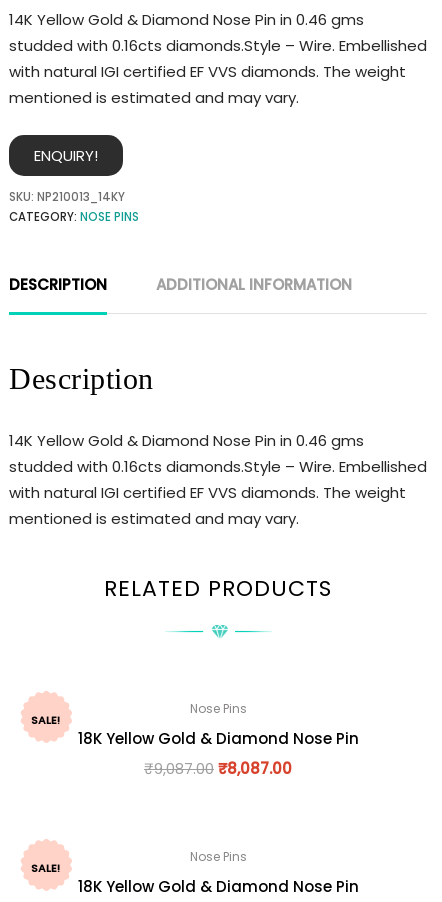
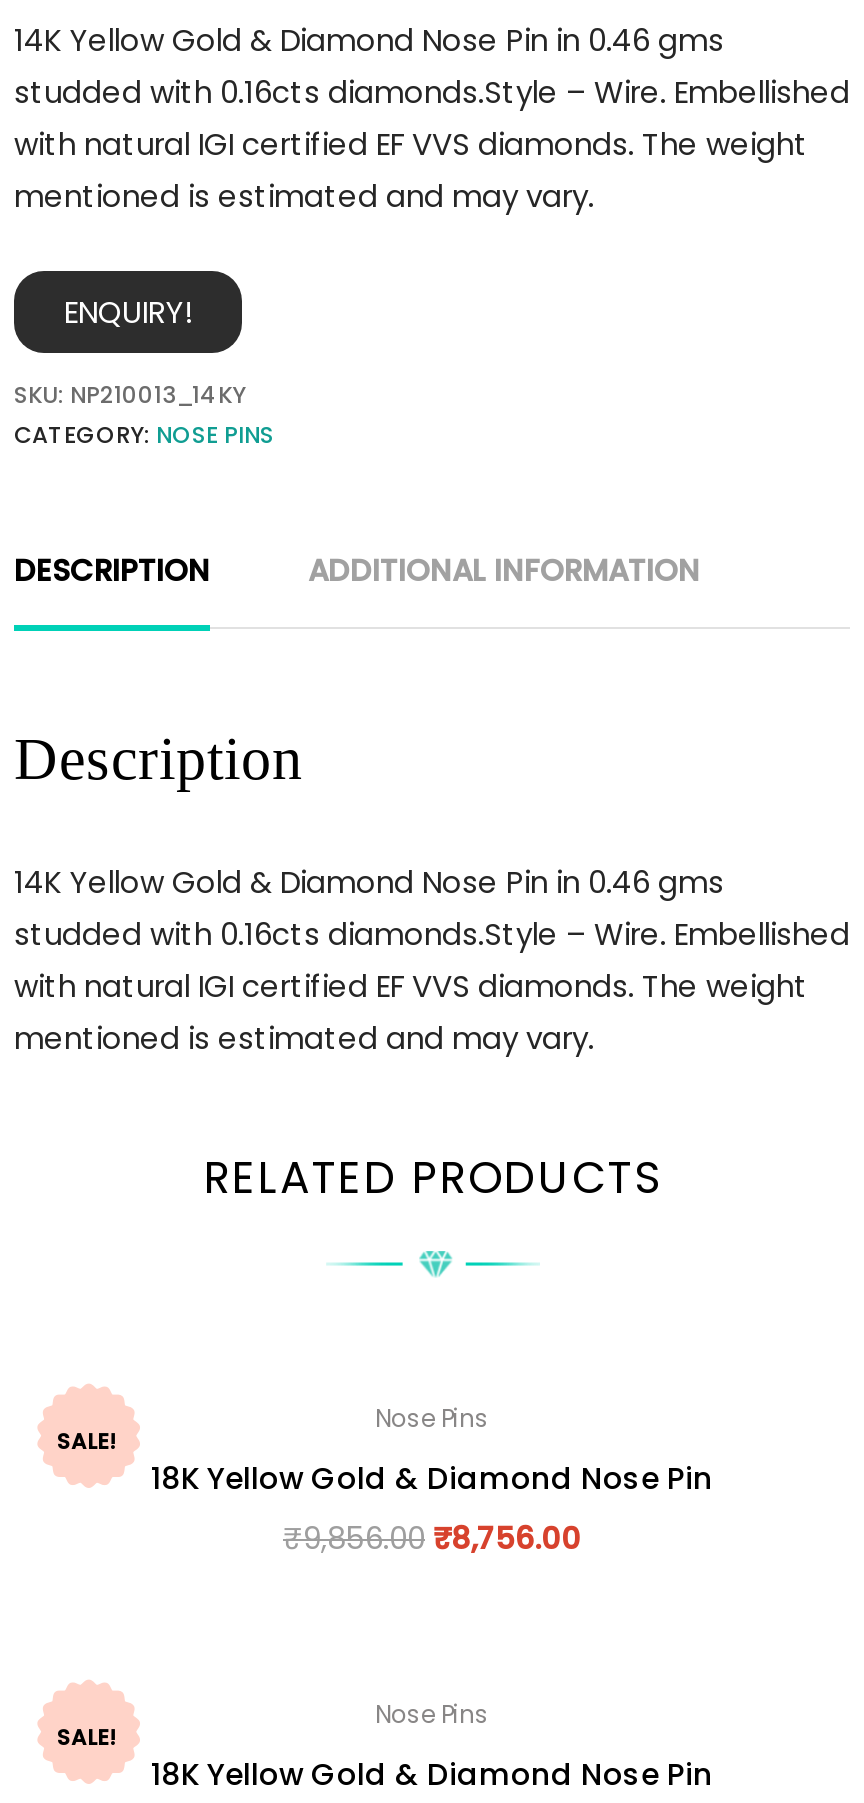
- ₹9,087.00 ₹8,087.00
+ ₹9,856.00 ₹8,756.00
